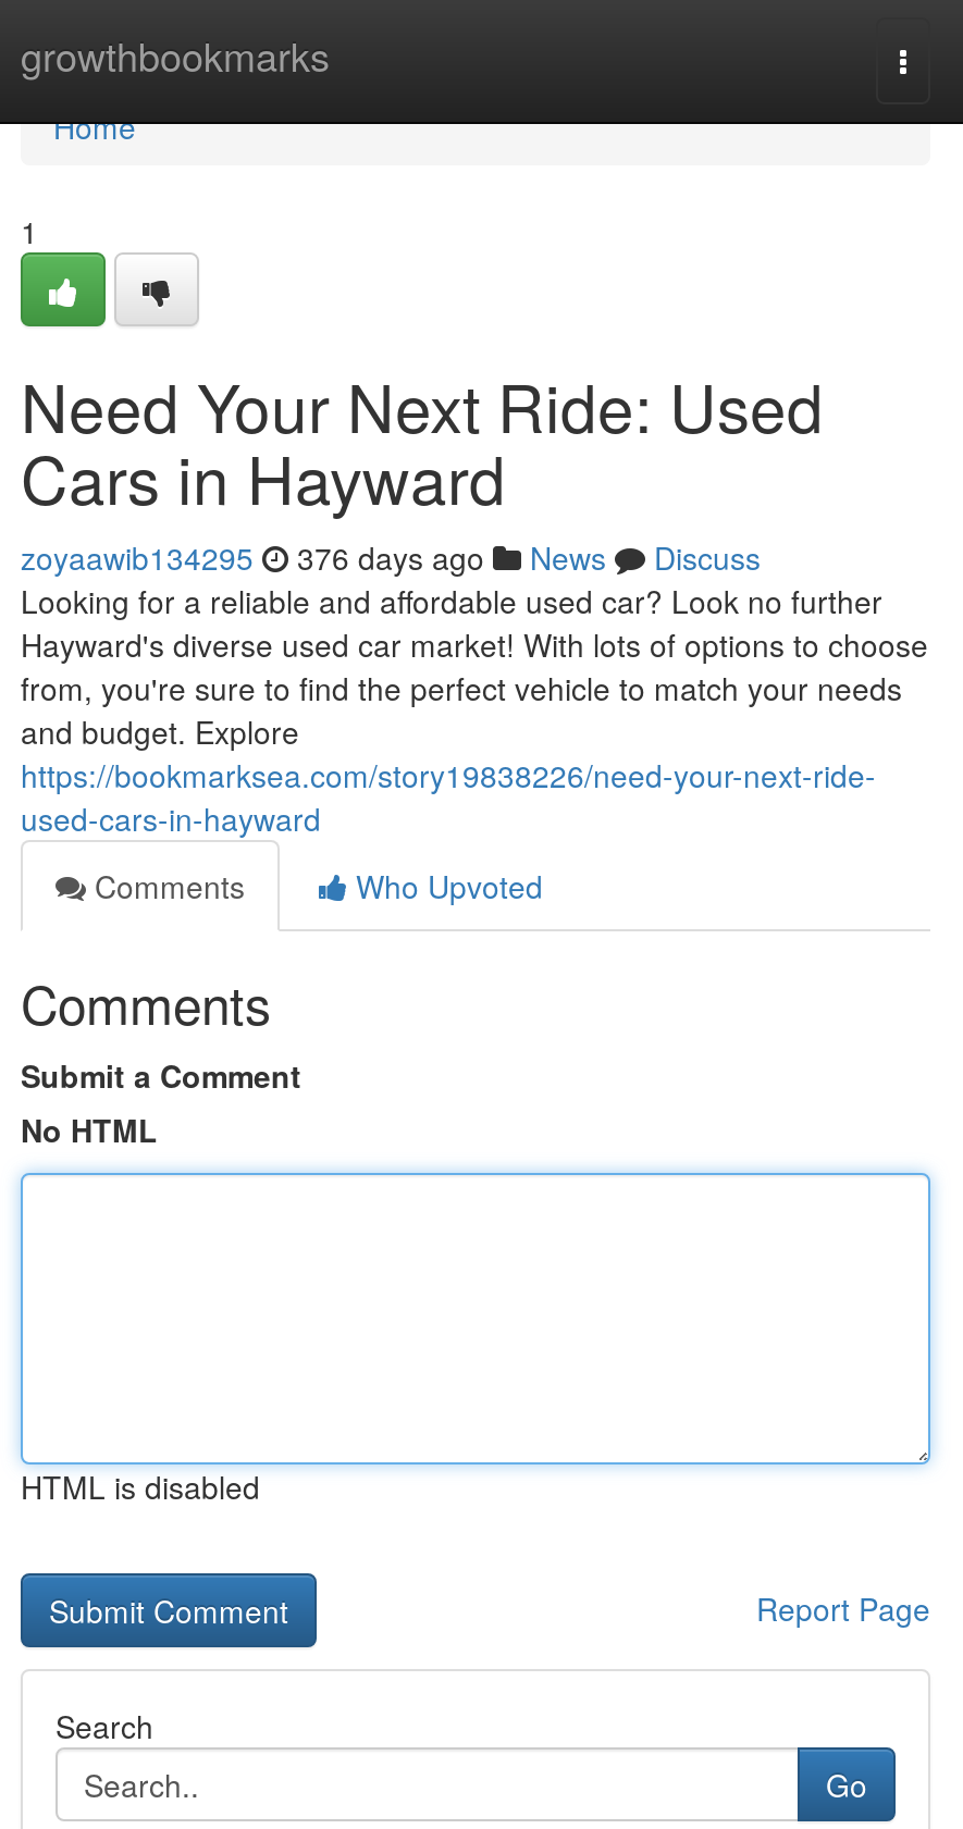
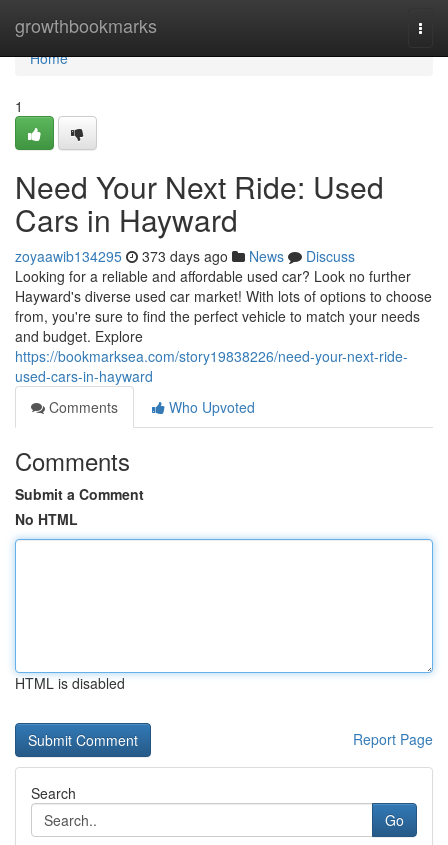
- zoyaawib134295 376 days ago News Discuss
+ zoyaawib134295 373 days ago News Discuss
